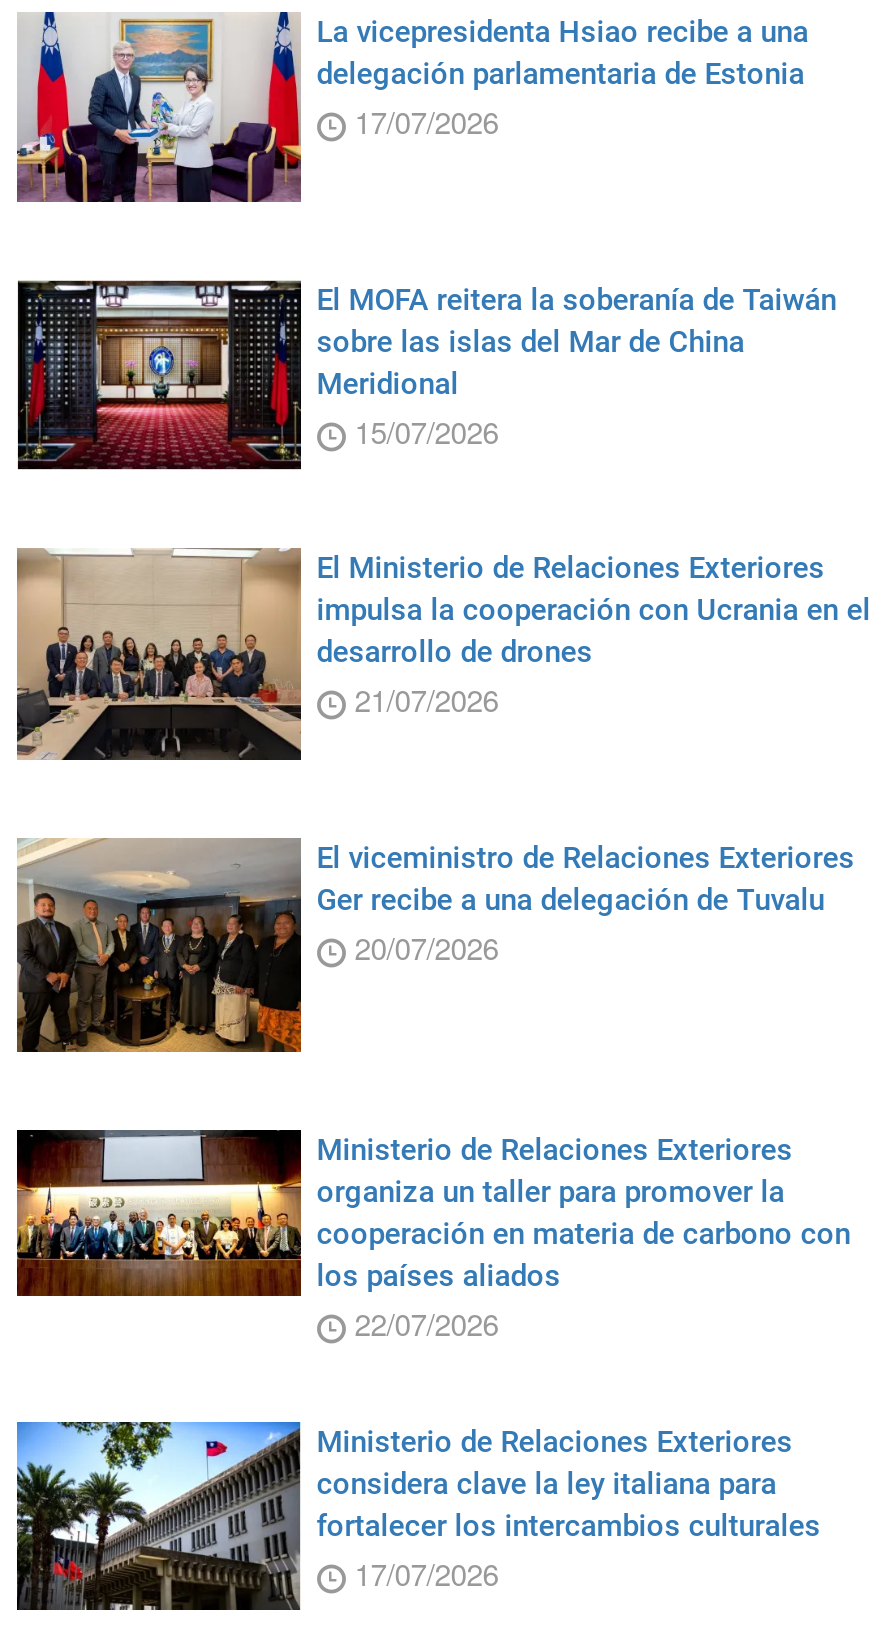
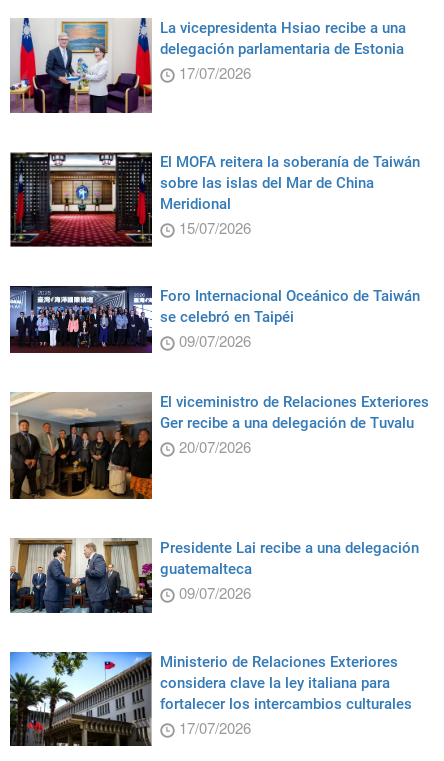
- [image]
- El Ministerio de Relaciones Exteriores
- impulsa la cooperación con Ucrania en el
- desarrollo de drones
- 21/07/2026
+ [image]
+ Foro Internacional Oceánico de Taiwán
+ se celebró en Taipéi
+ 09/07/2026

- [image]
- Ministerio de Relaciones Exteriores
- organiza un taller para promover la
- cooperación en materia de carbono con
- los países aliados
- 22/07/2026
+ [image]
+ Presidente Lai recibe a una delegación
+ guatemalteca
+ 09/07/2026
